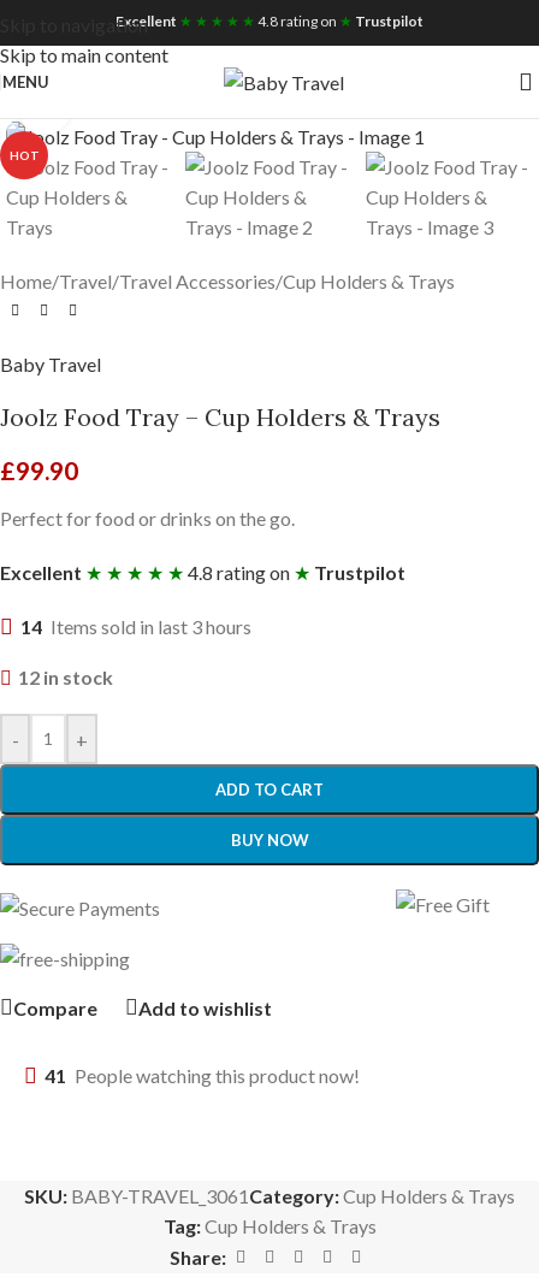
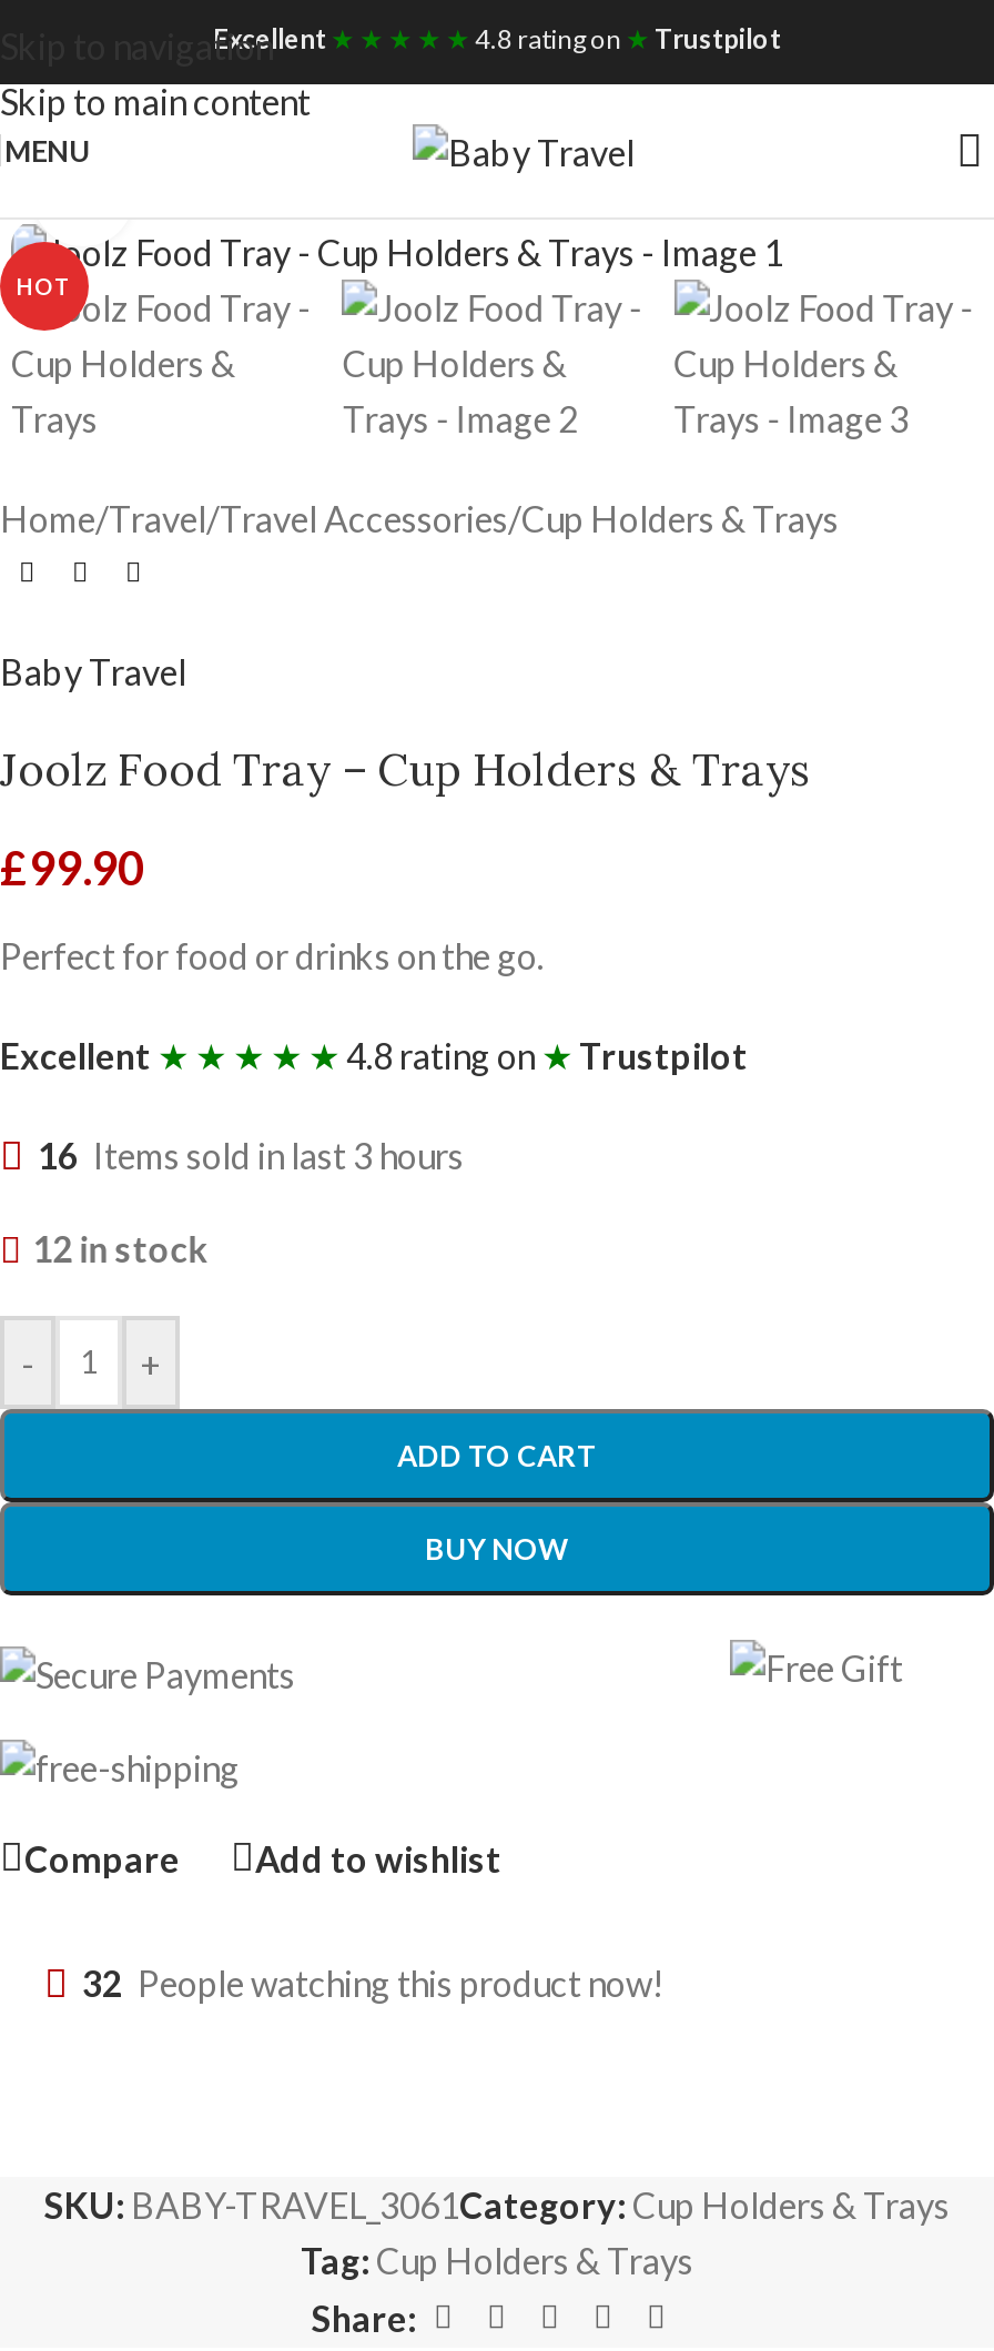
- 14 Items sold in last 3 hours
+ 16 Items sold in last 3 hours

- 41 People watching this product now!
+ 32 People watching this product now!
